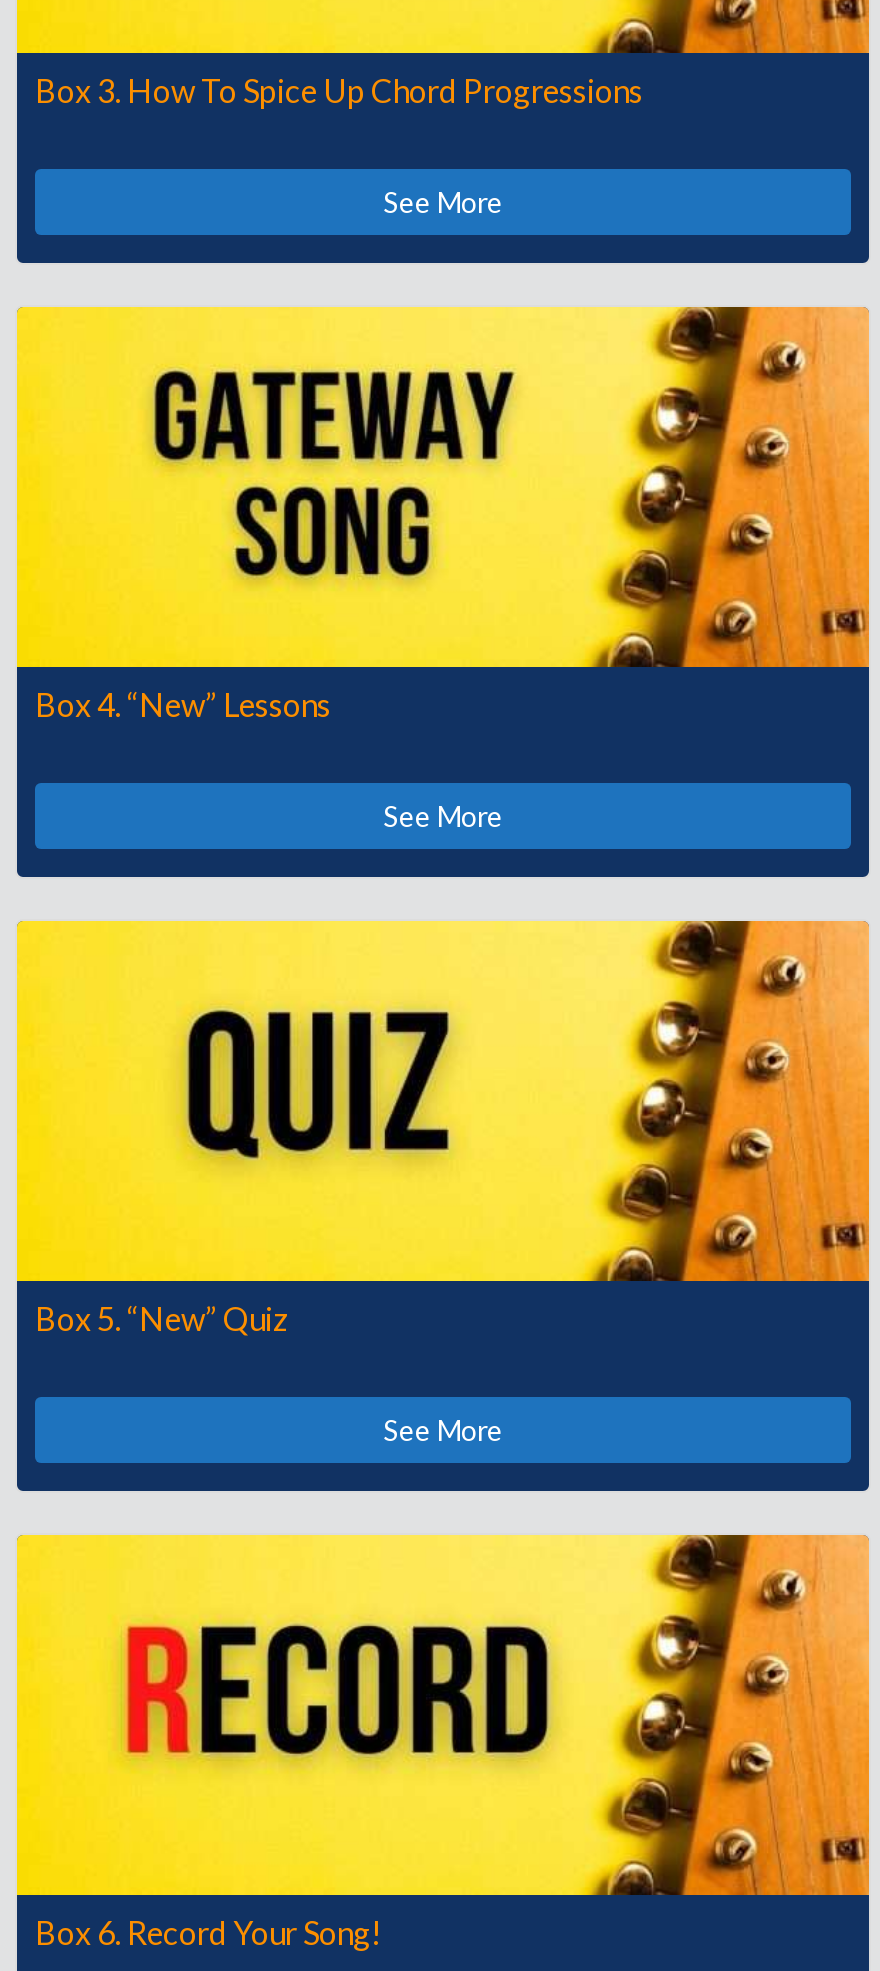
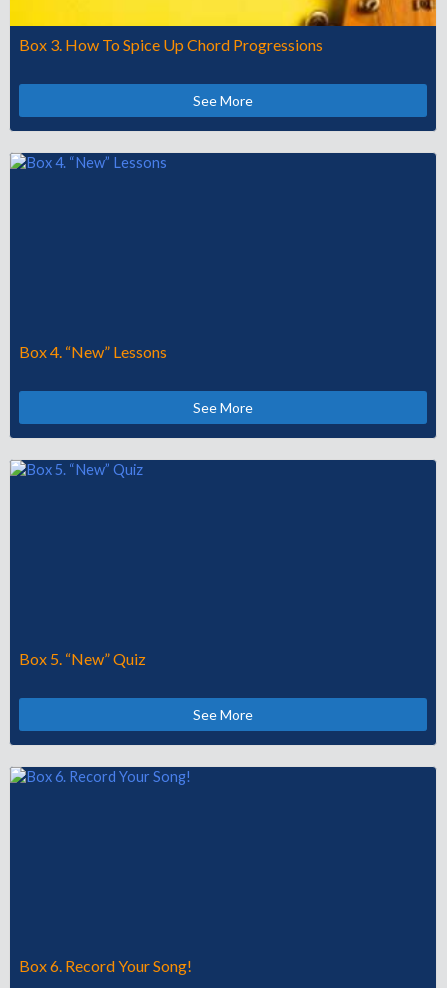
- [image]

- [image]

- [image]
